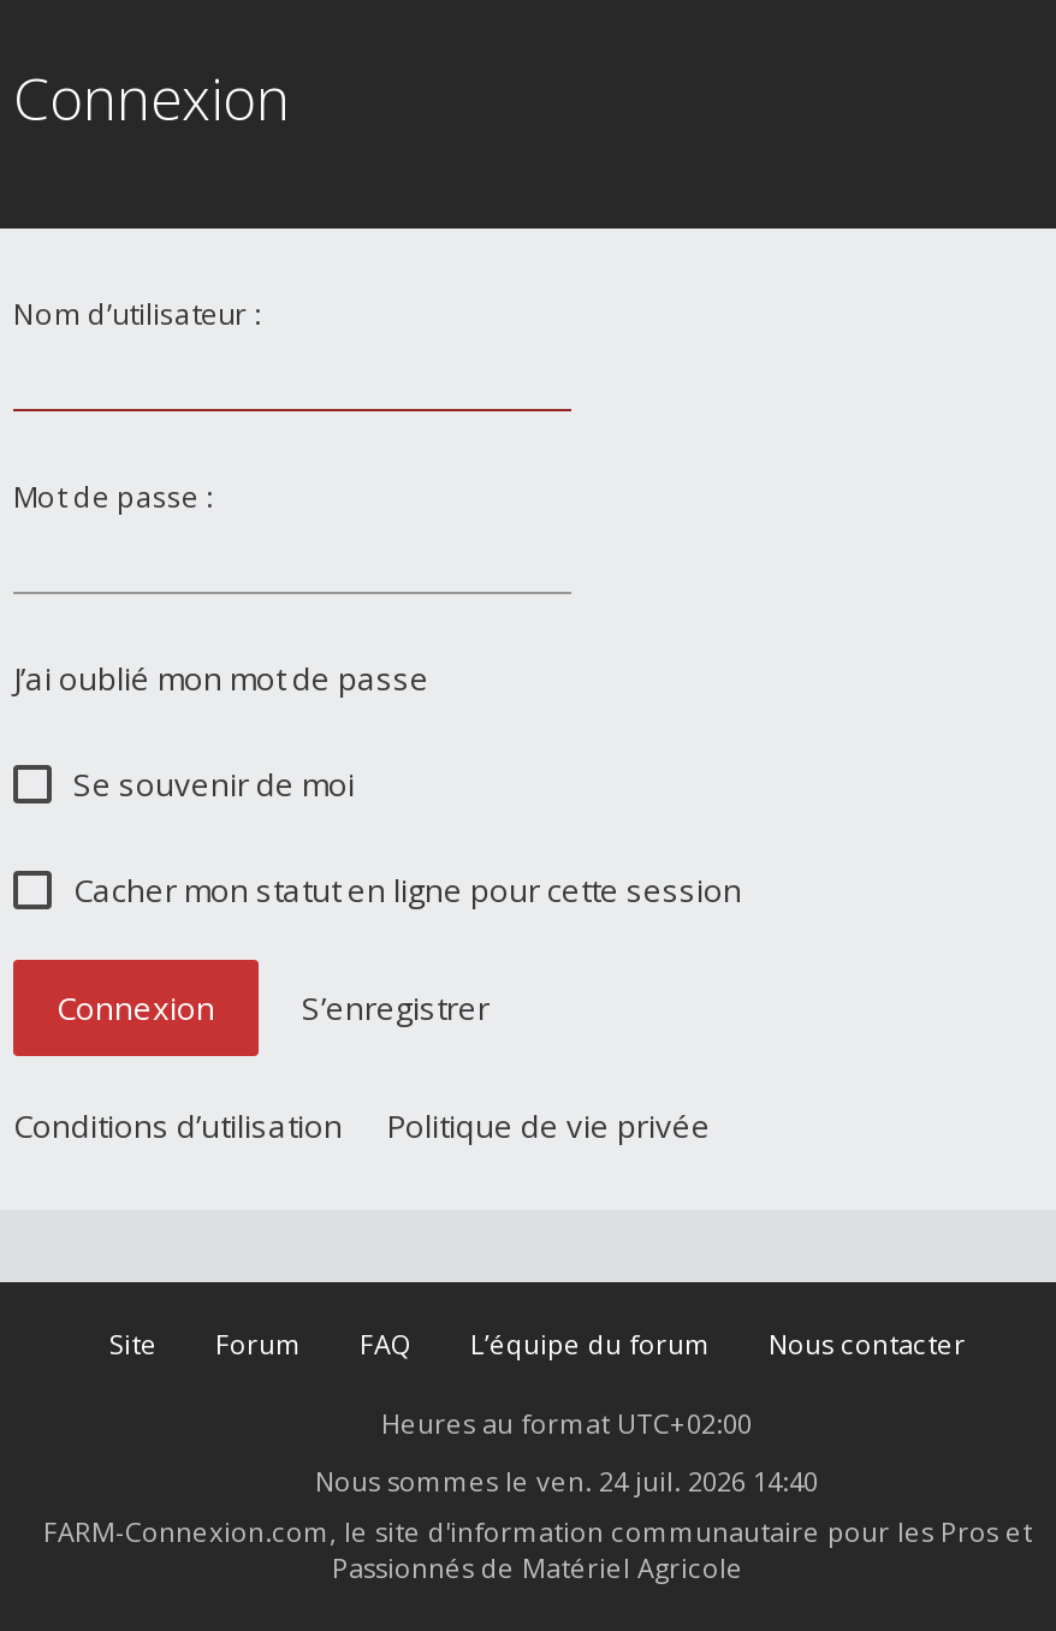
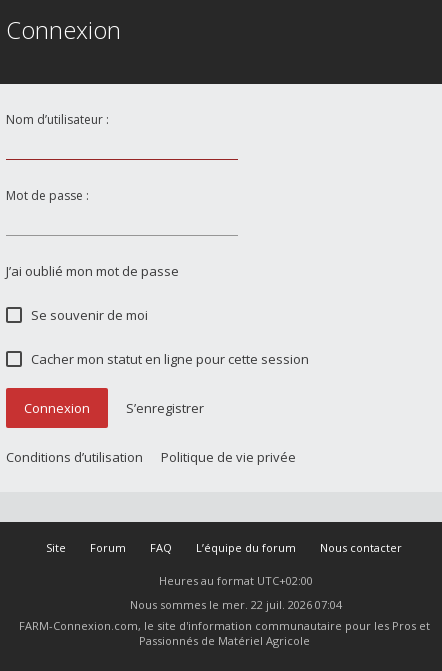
- Nous sommes le ven. 24 juil. 2026 14:40
+ Nous sommes le mer. 22 juil. 2026 07:04
